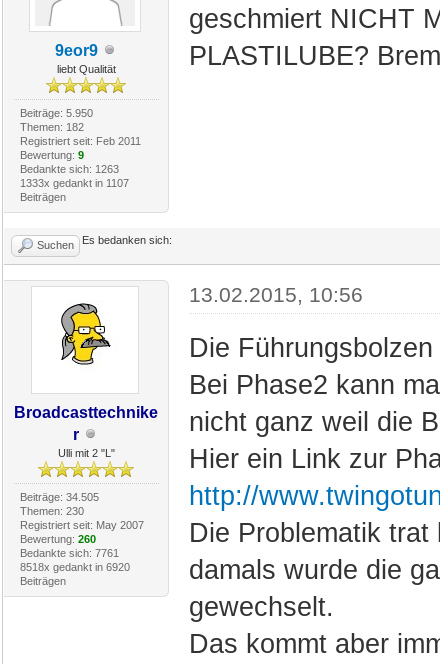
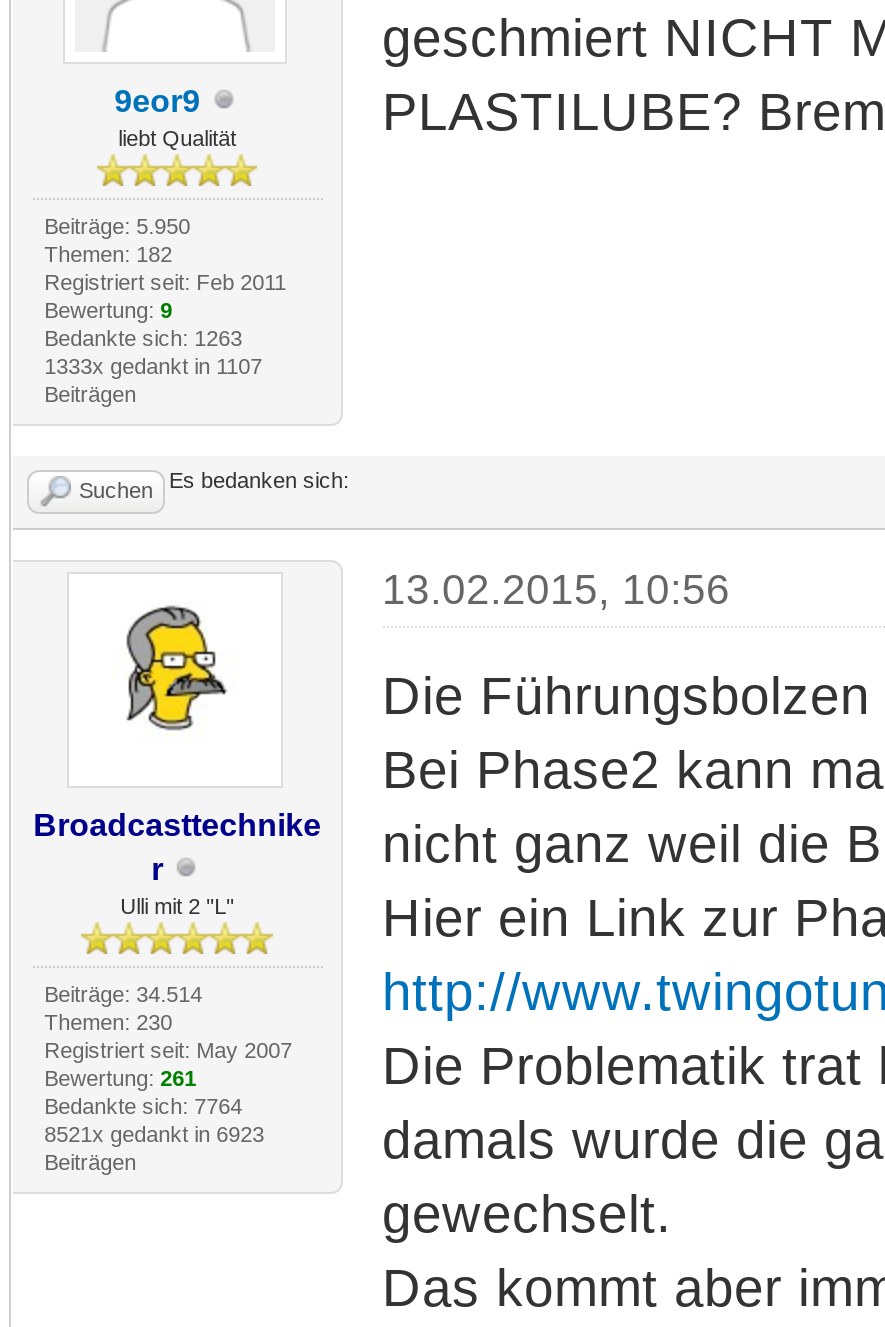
- Beiträge: 34.505
+ Beiträge: 34.514

- Bewertung: 260
+ Bewertung: 261

- Bedankte sich: 7761
+ Bedankte sich: 7764

- 8518x gedankt in 6920
+ 8521x gedankt in 6923
